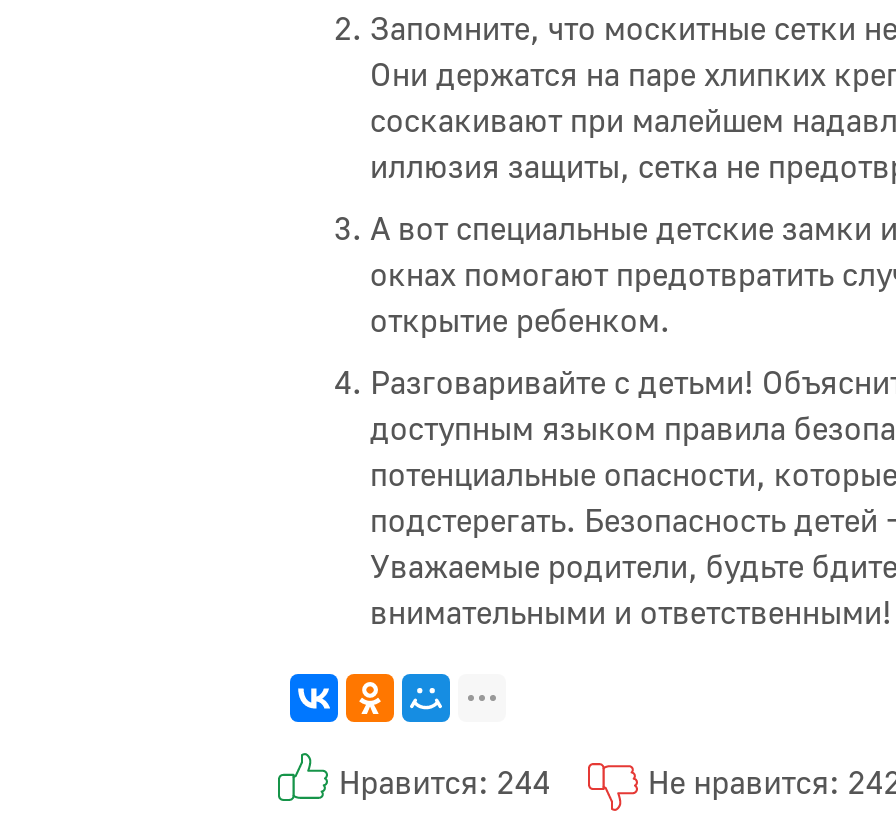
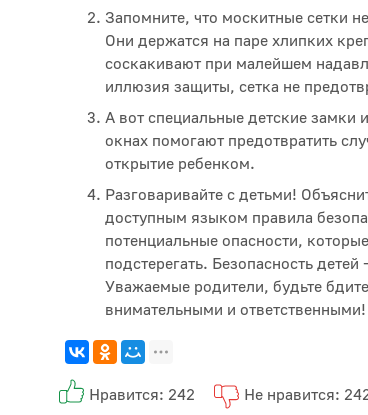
- Нравится: 244
+ Нравится: 242
